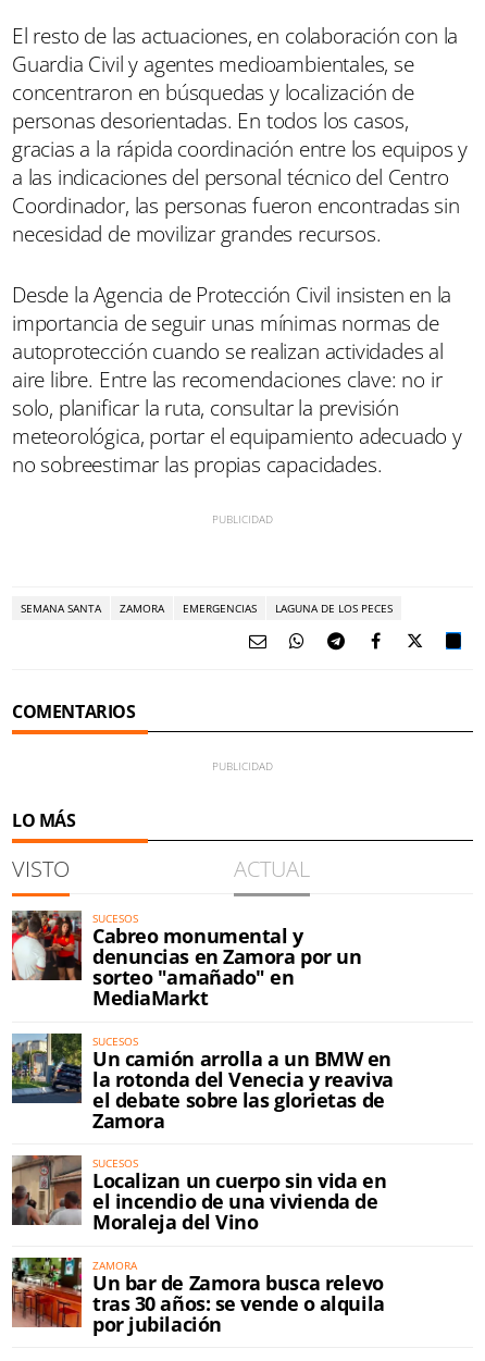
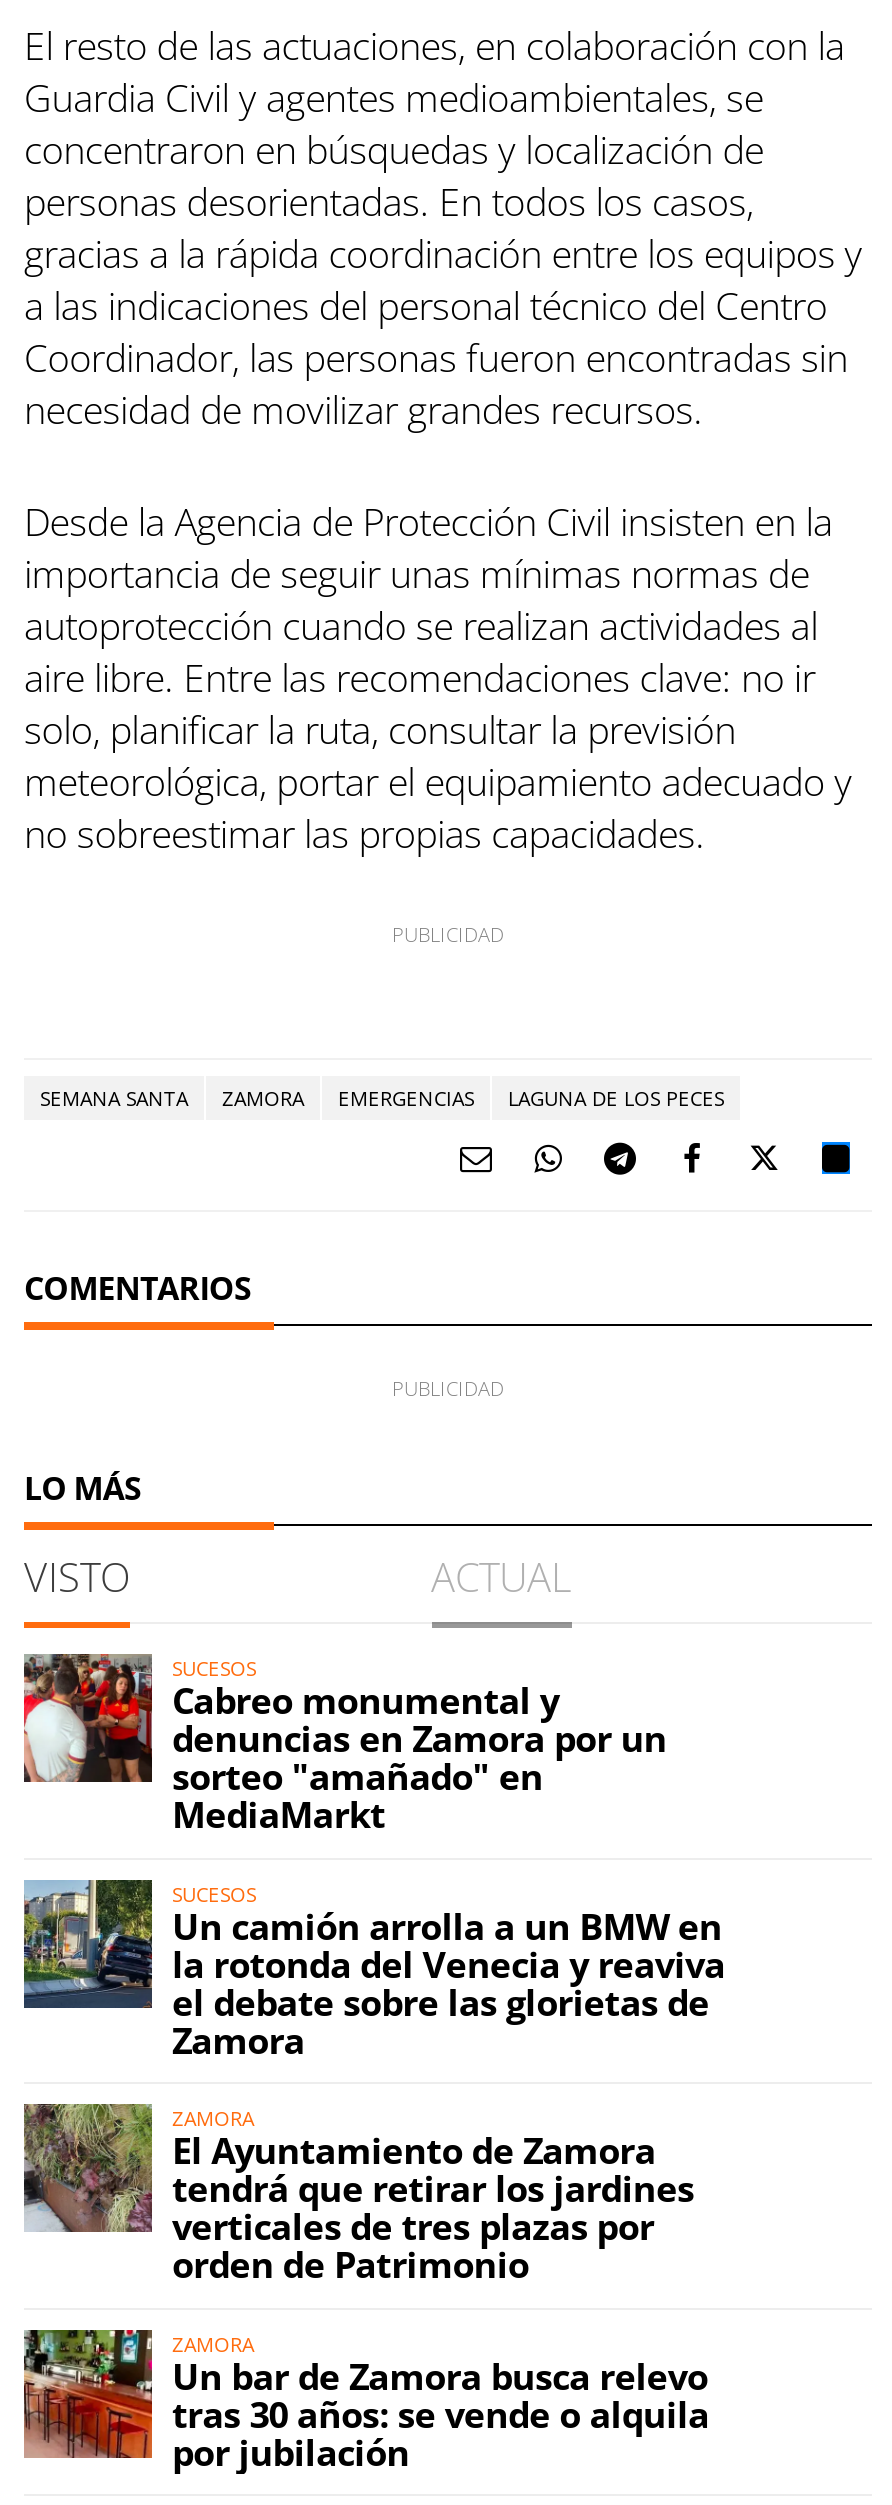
- [image]
- SUCESOS
- Localizan un cuerpo sin vida en
- el incendio de una vivienda de
- Moraleja del Vino
+ [image]
+ ZAMORA
+ El Ayuntamiento de Zamora
+ tendrá que retirar los jardines
+ verticales de tres plazas por
+ orden de Patrimonio
